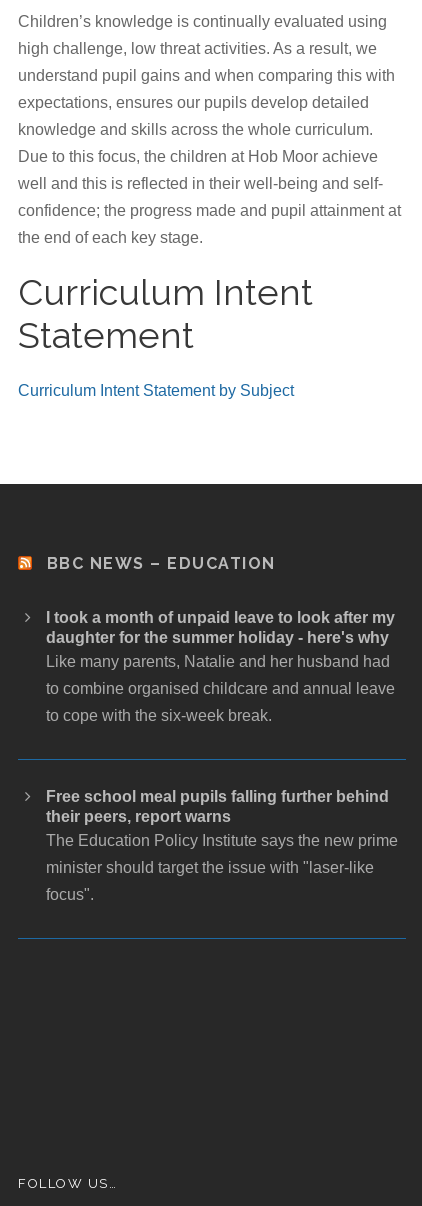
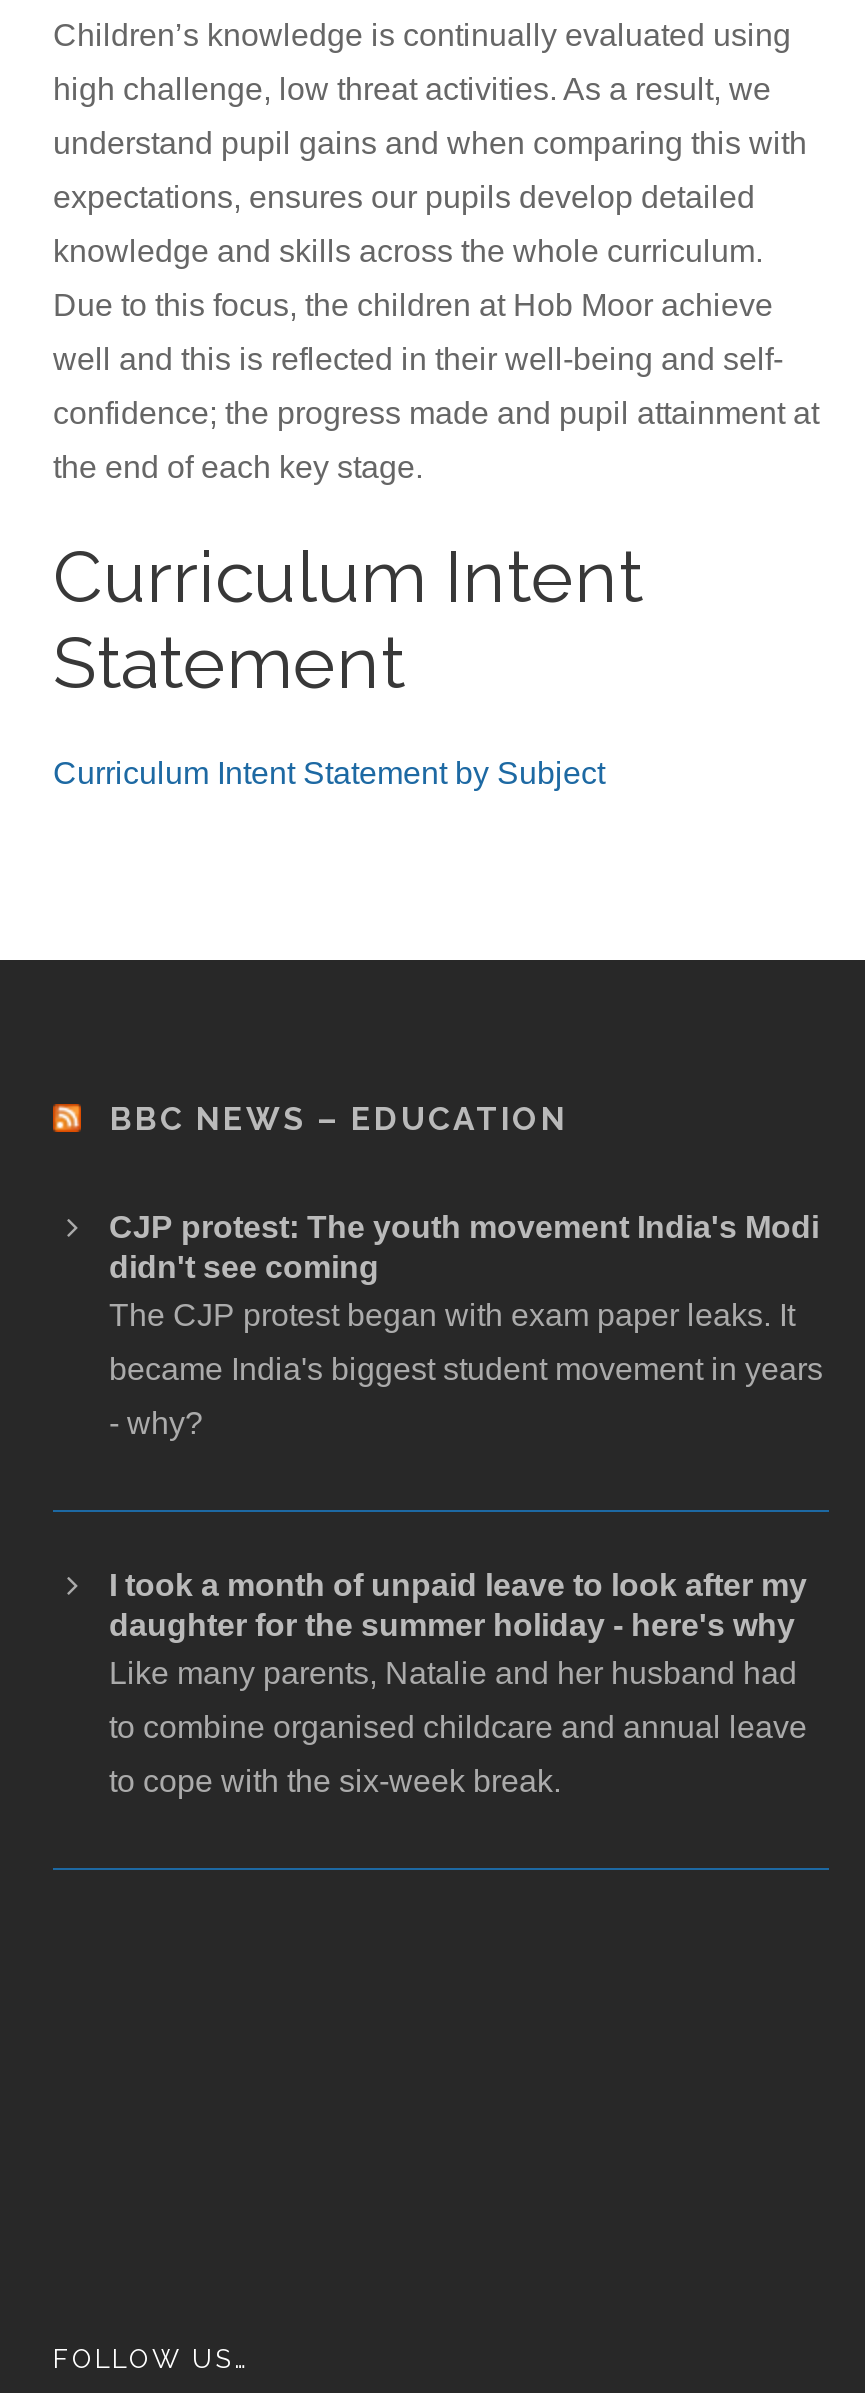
+ CJP protest: The youth movement India's Modi
+ didn't see coming
+ The CJP protest began with exam paper leaks. It
+ became India's biggest student movement in years
+ - why?

moved down: I took a month of unpaid leave to look after my | daughter for the summer holiday - here's why | Like many parents, Natalie and her husband had | to combine organised childcare and annual leave | to cope with the six-week break.

- Free school meal pupils falling further behind
- their peers, report warns
- The Education Policy Institute says the new prime
- minister should target the issue with "laser-like
- focus".
